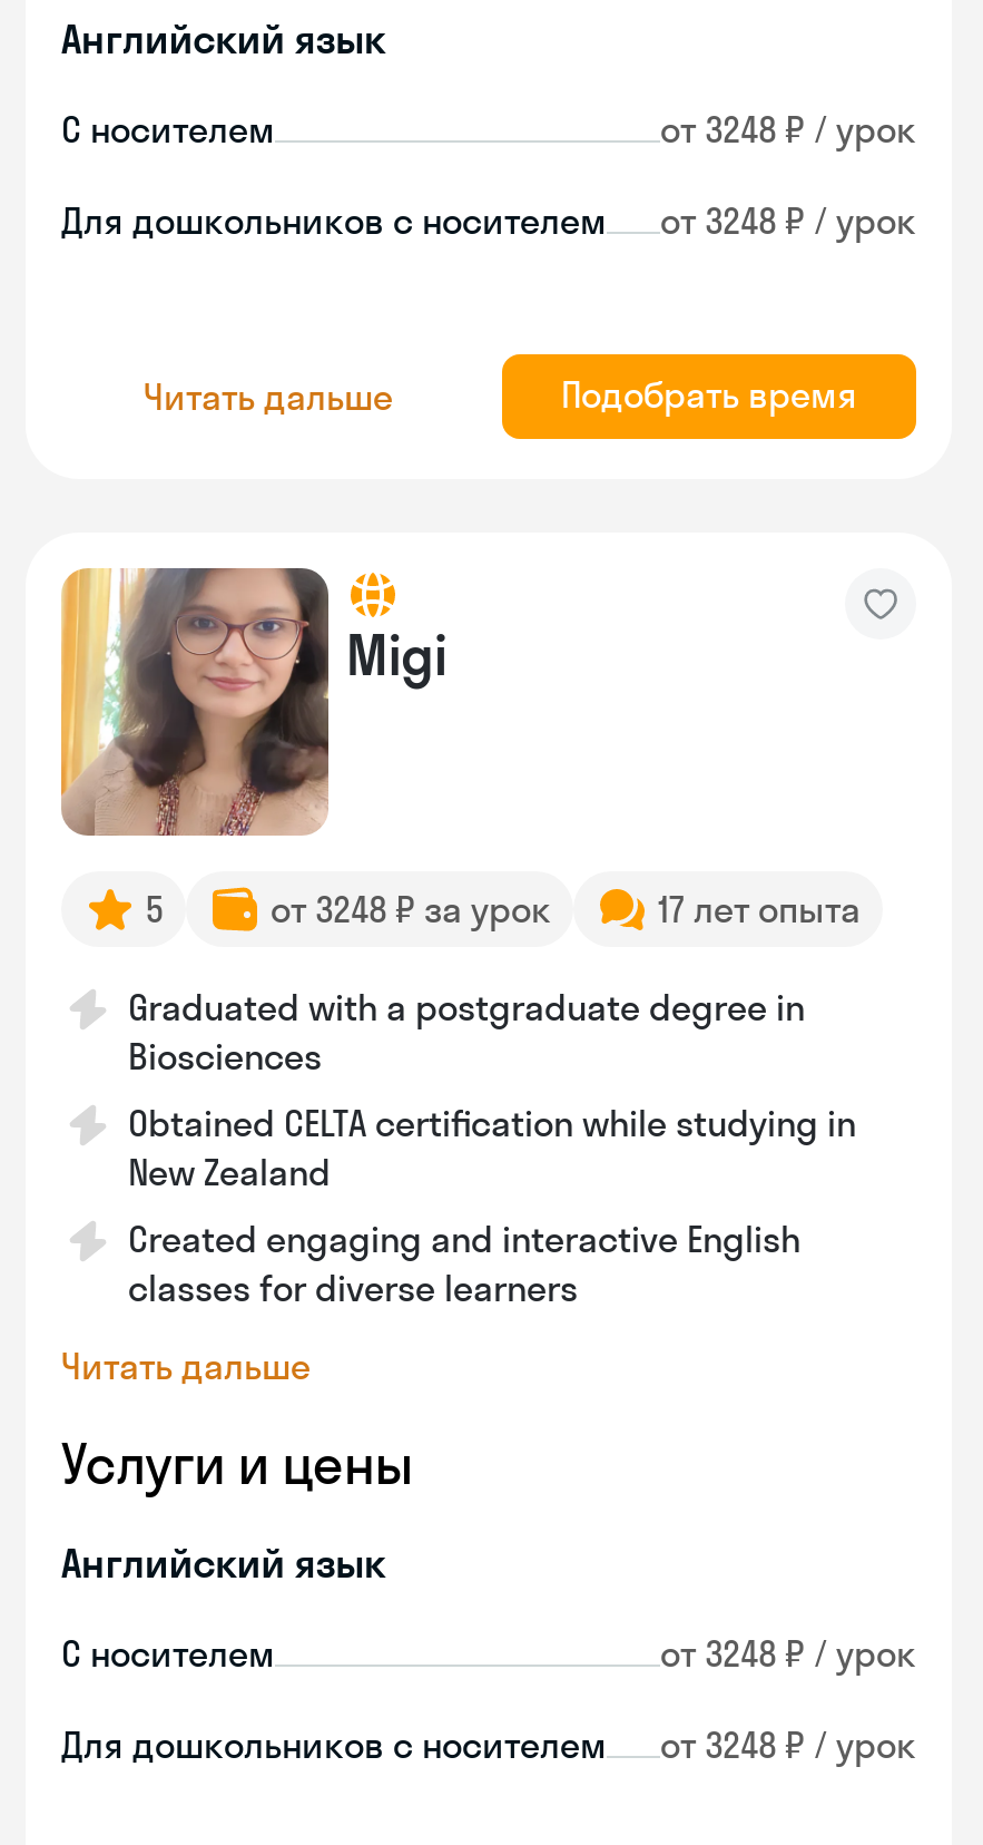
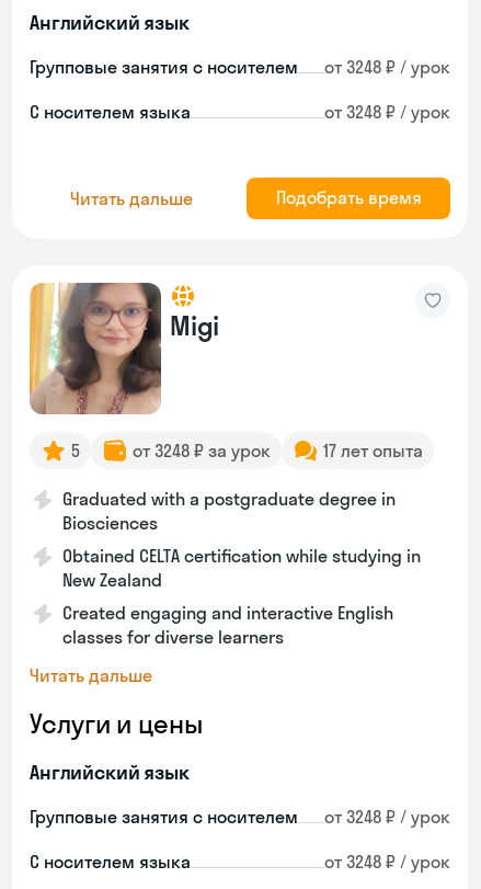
- С носителем
+ Групповые занятия с носителем

- Для дошкольников с носителем
+ С носителем языка

- С носителем
+ Групповые занятия с носителем

- Для дошкольников с носителем
+ С носителем языка
